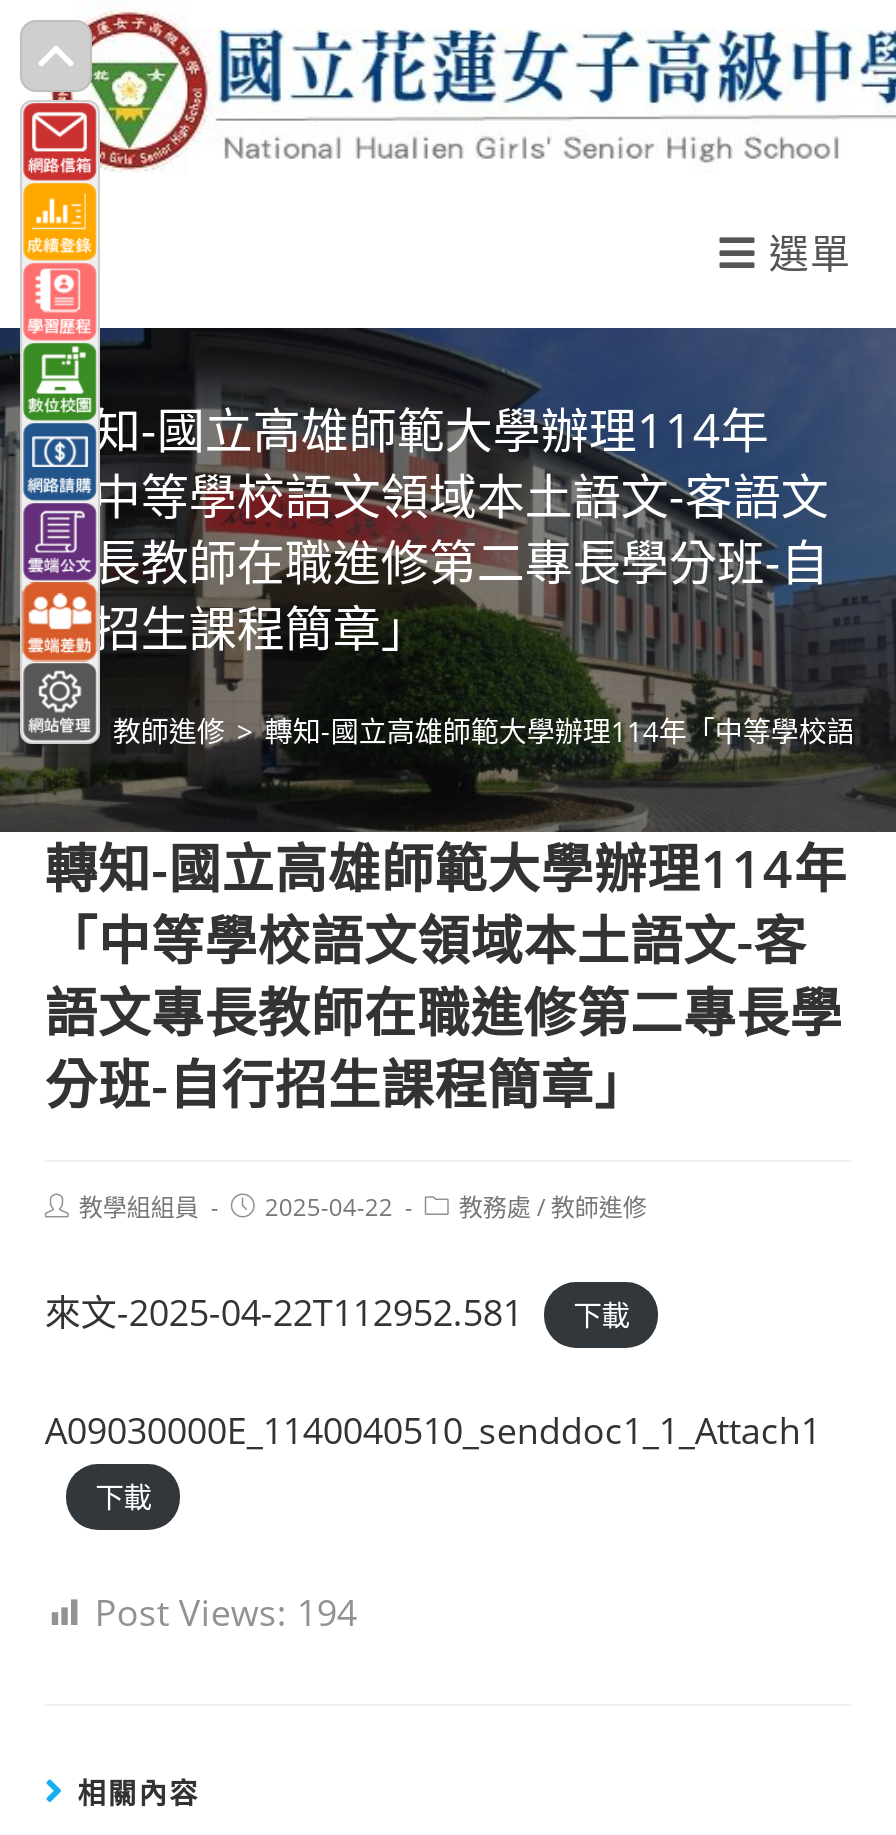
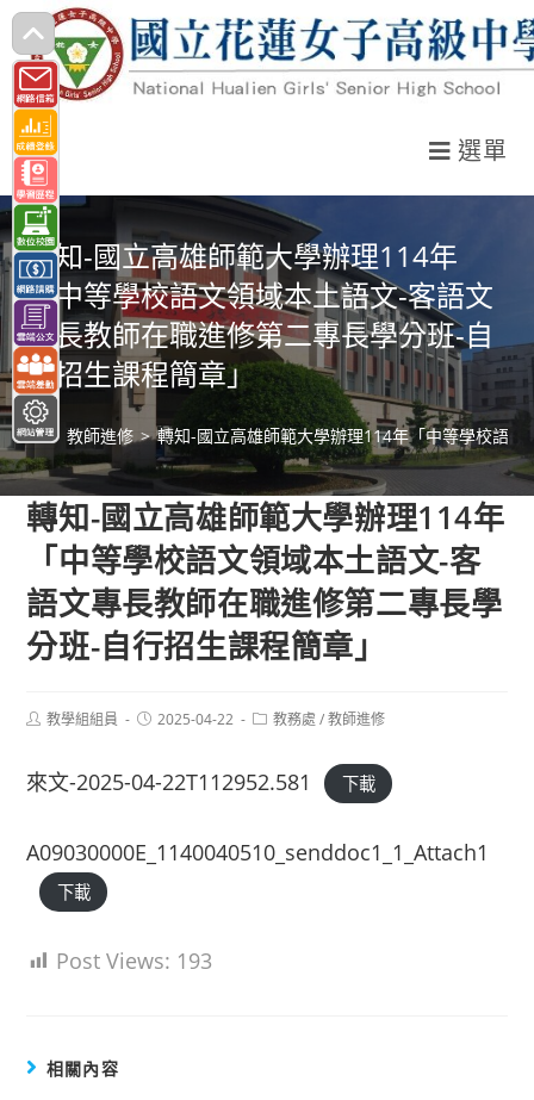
- Post Views: 194
+ Post Views: 193
